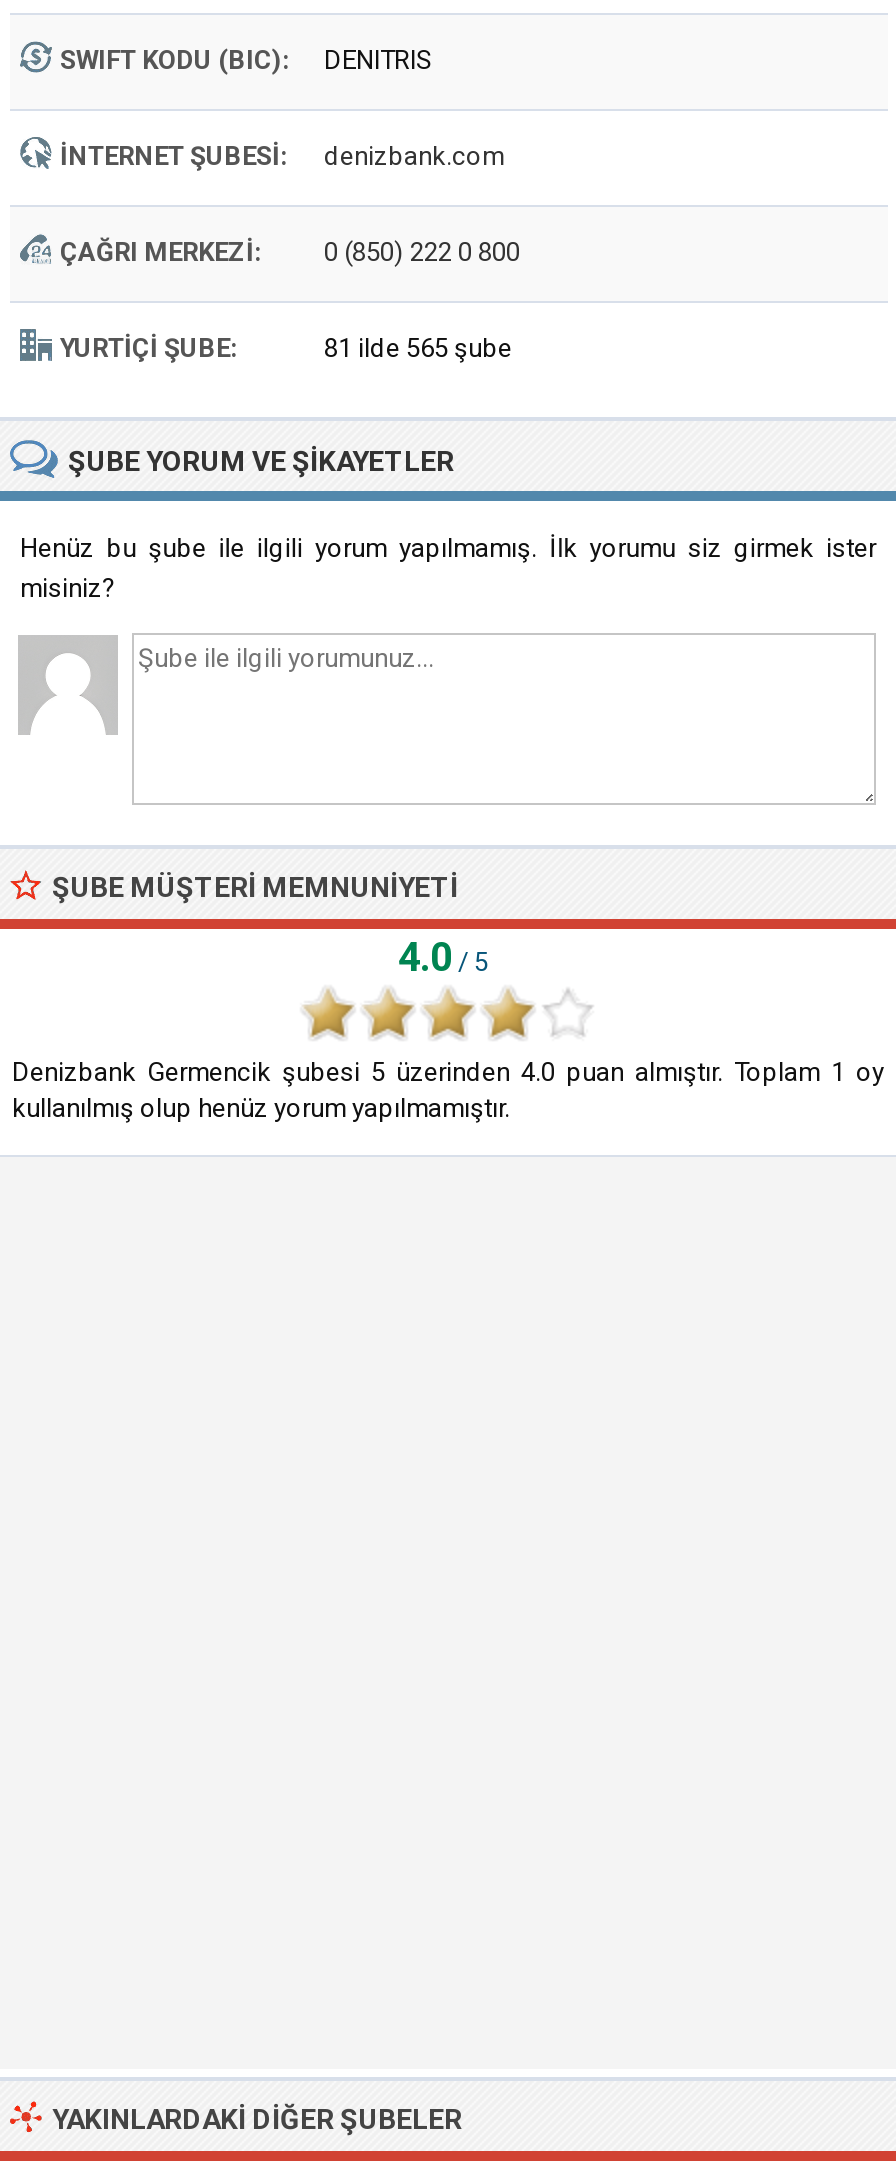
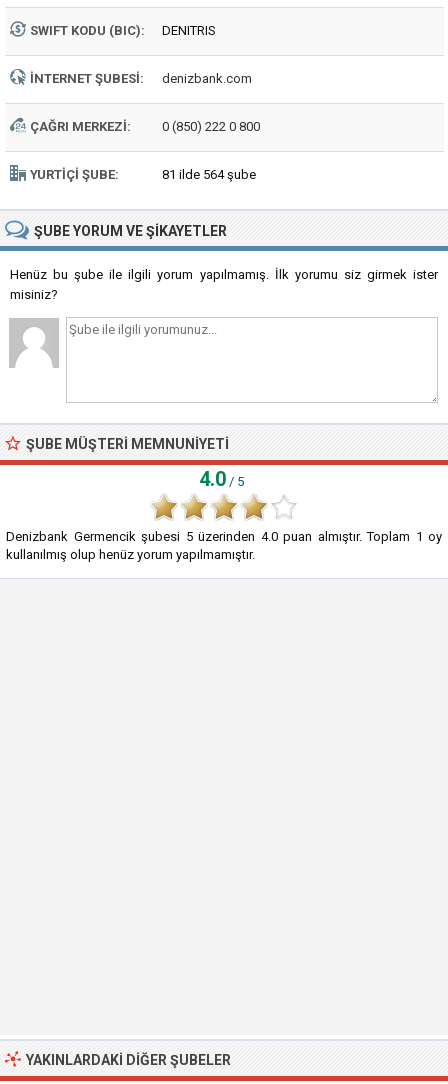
- 81 ilde 565 şube
+ 81 ilde 564 şube
